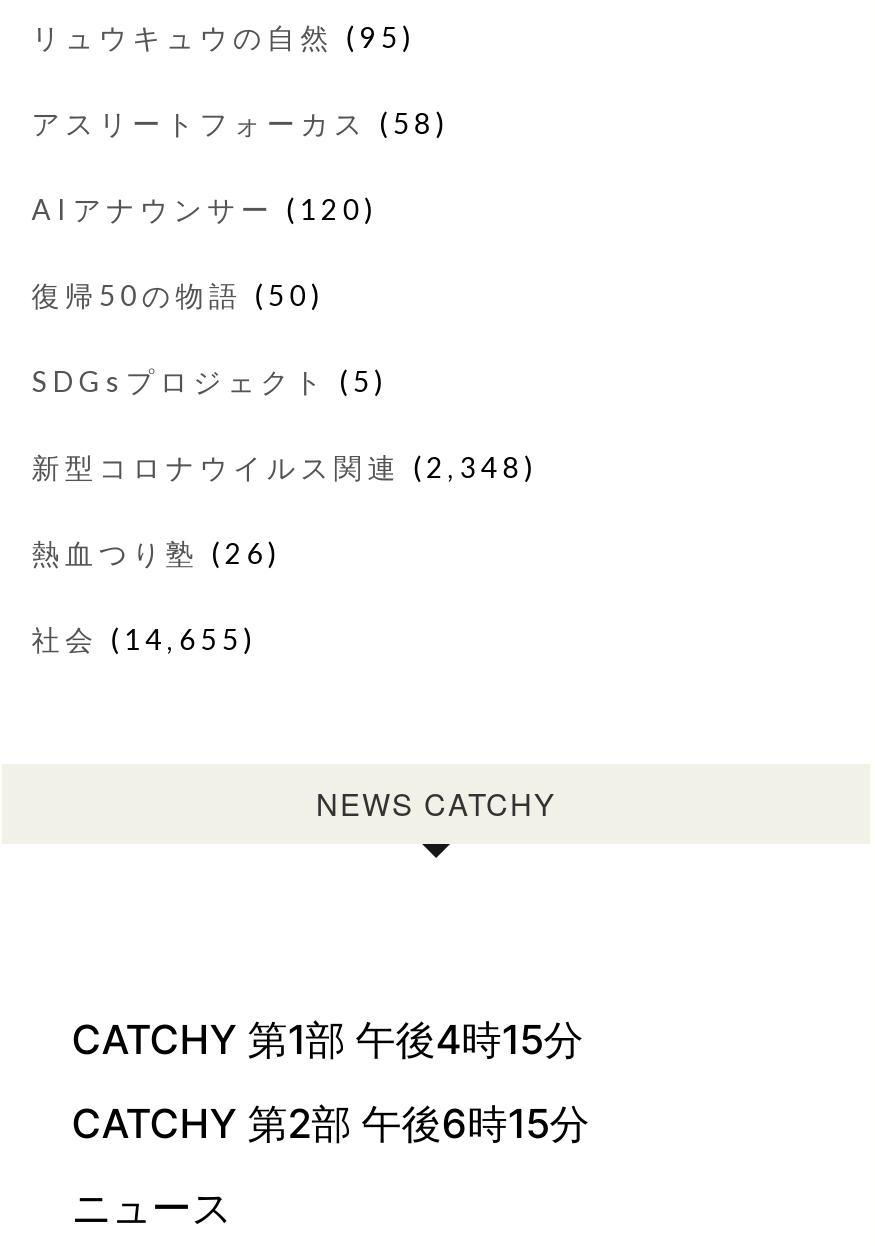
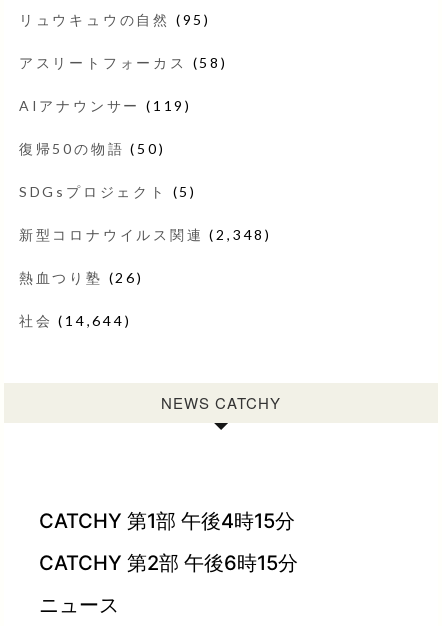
- AIアナウンサー(120)
+ AIアナウンサー(119)

- 社会(14,655)
+ 社会(14,644)
